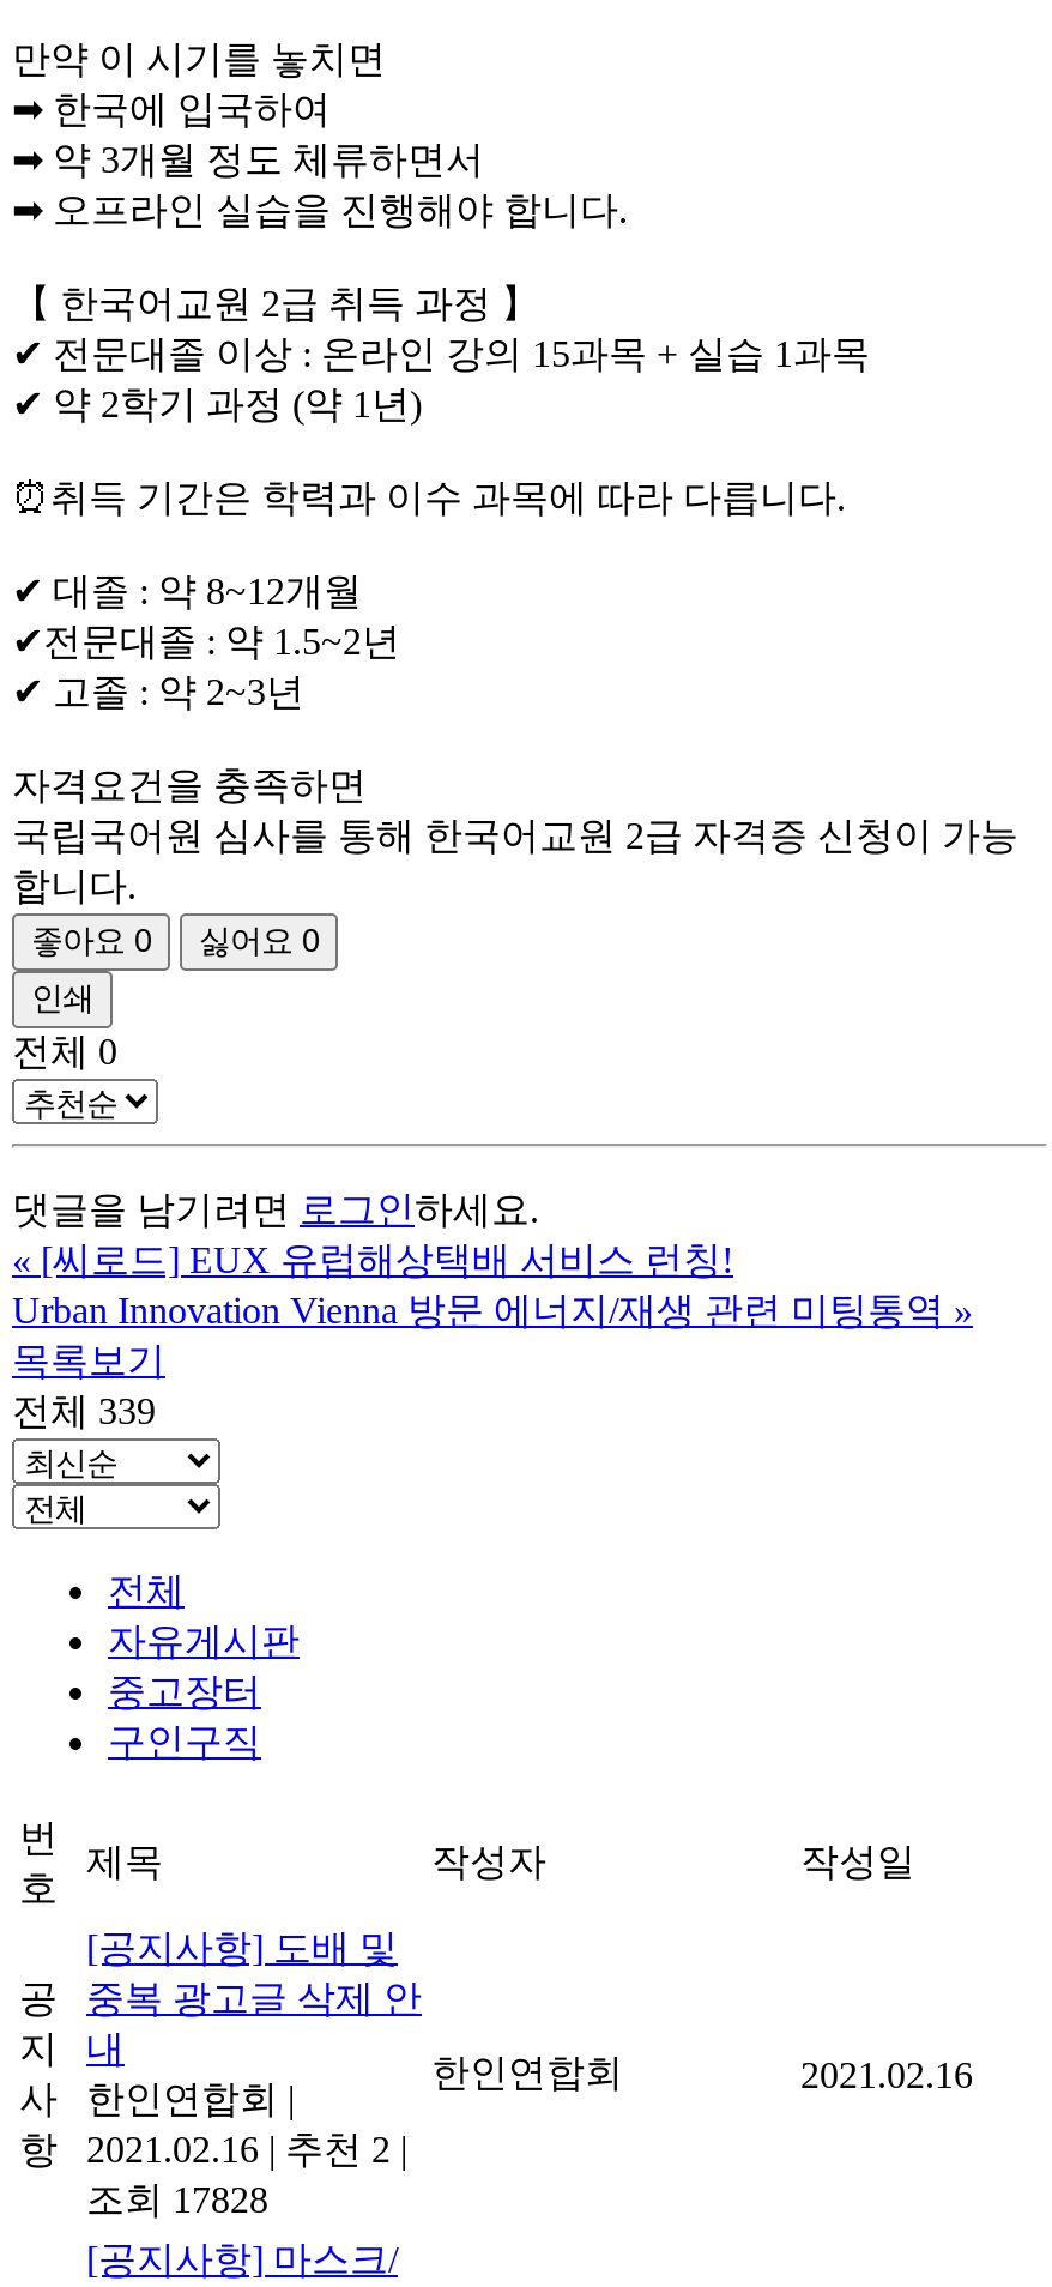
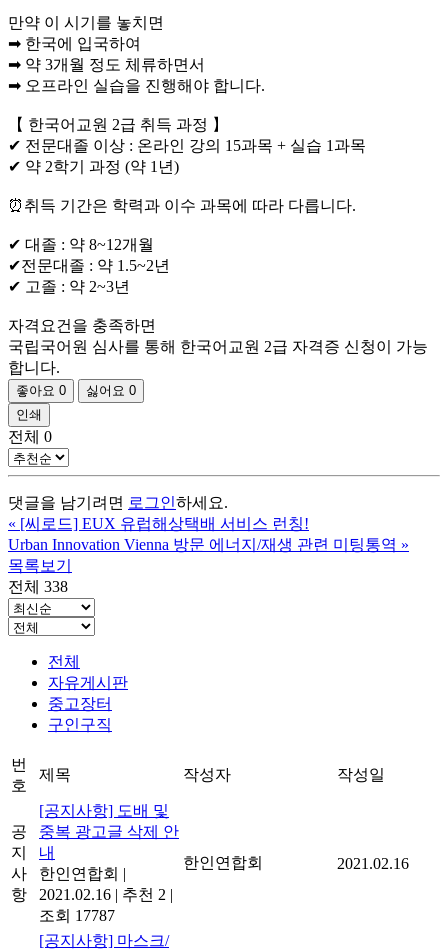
- 전체 339
+ 전체 338

- 조회 17828
+ 조회 17787
